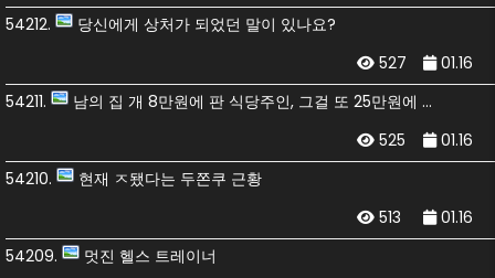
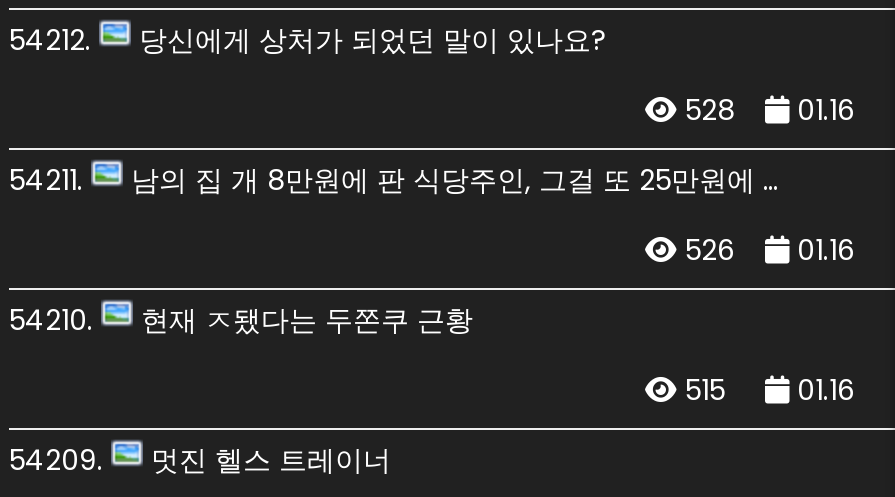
- 527 01.16
+ 528 01.16

- 525 01.16
+ 526 01.16

- 513 01.16
+ 515 01.16
